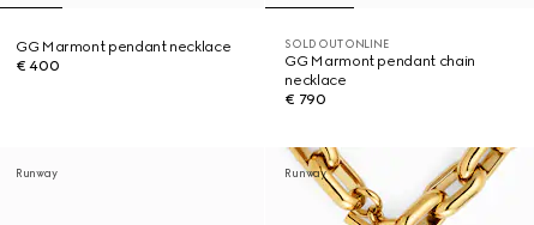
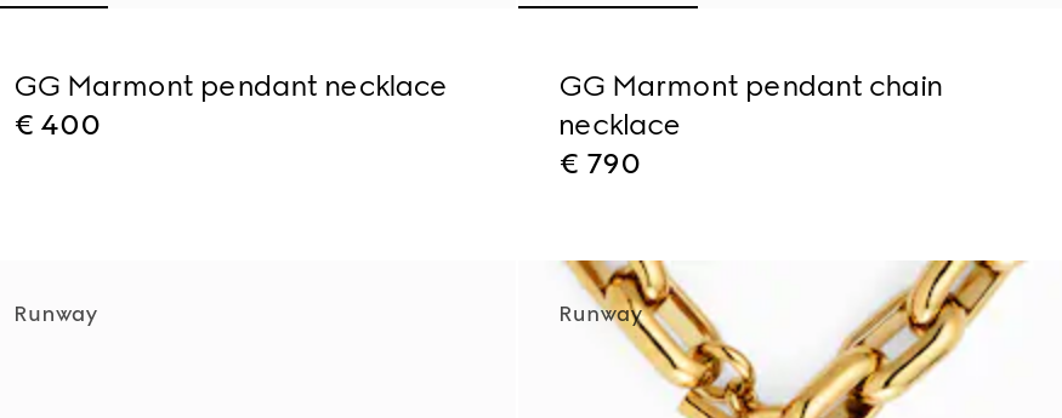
- SOLD OUT ONLINE
